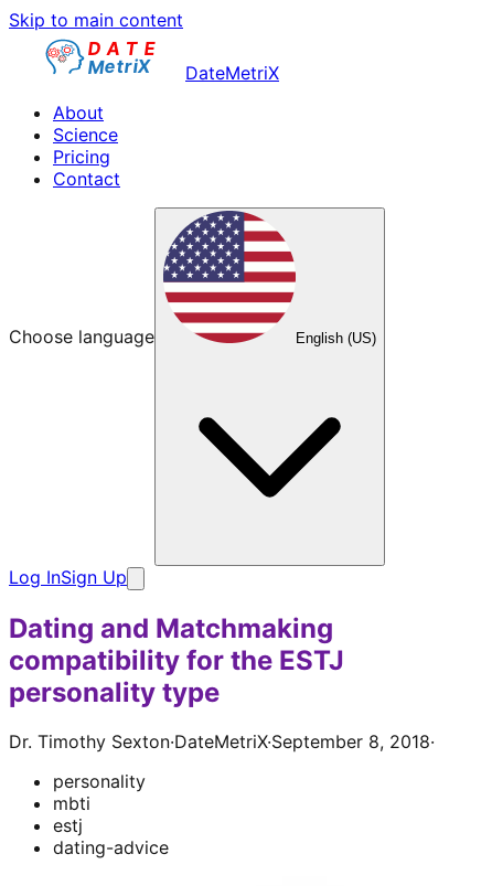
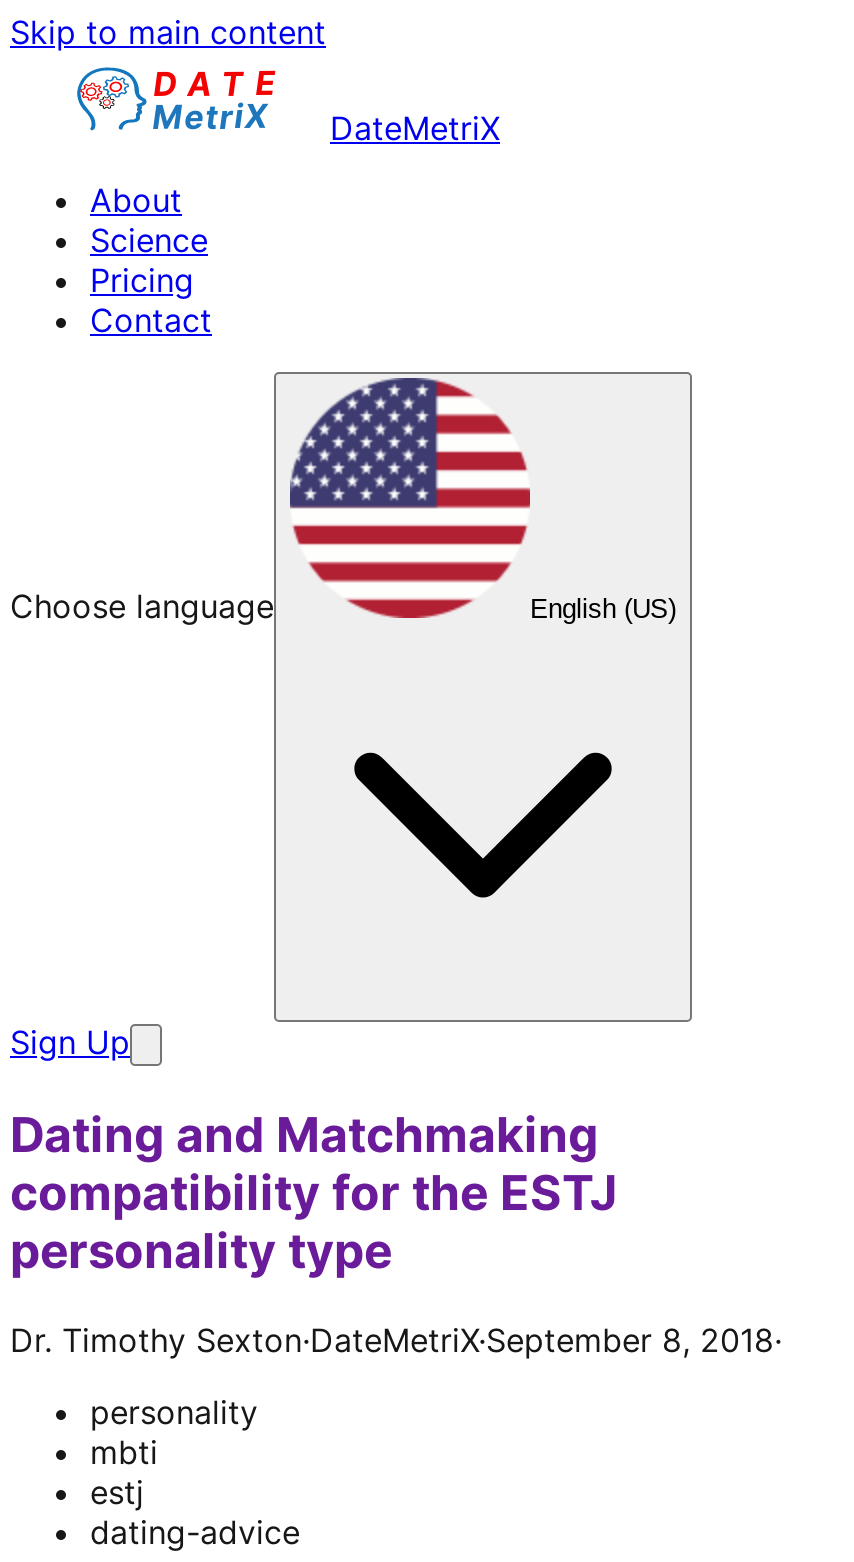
- Log InSign Up
+ Sign Up
